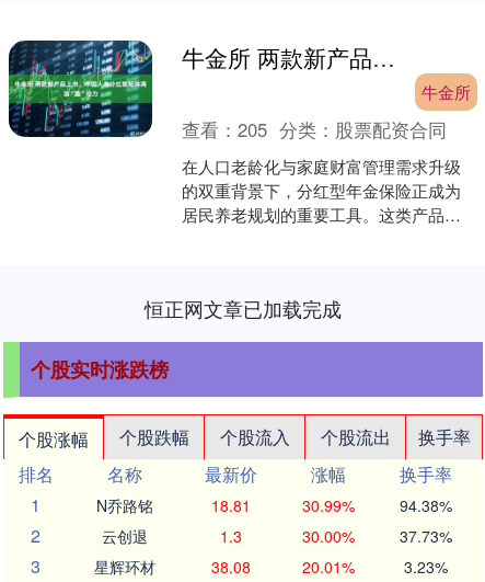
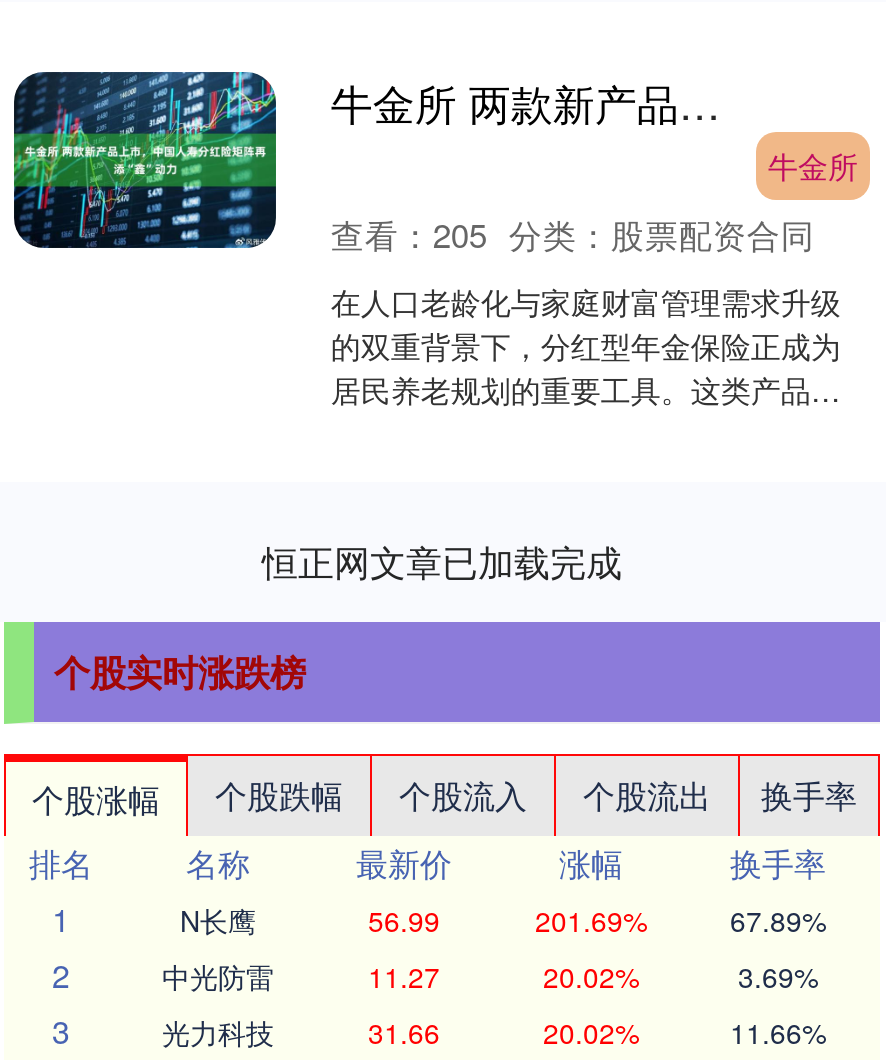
- N乔路铭
- 18.81
- 30.99%
- 94.38%
+ N长鹰
+ 56.99
+ 201.69%
+ 67.89%

- 云创退
- 1.3
- 30.00%
- 37.73%
+ 中光防雷
+ 11.27
+ 20.02%
+ 3.69%

- 星辉环材
- 38.08
- 20.01%
- 3.23%
+ 光力科技
+ 31.66
+ 20.02%
+ 11.66%
